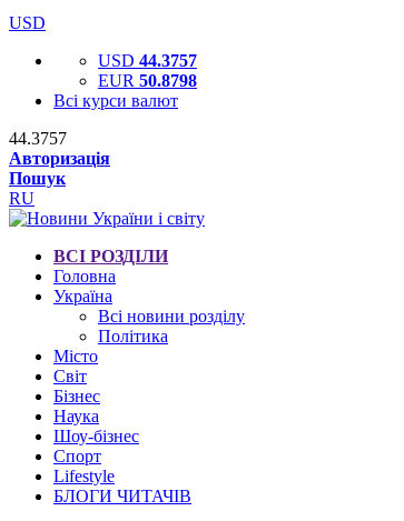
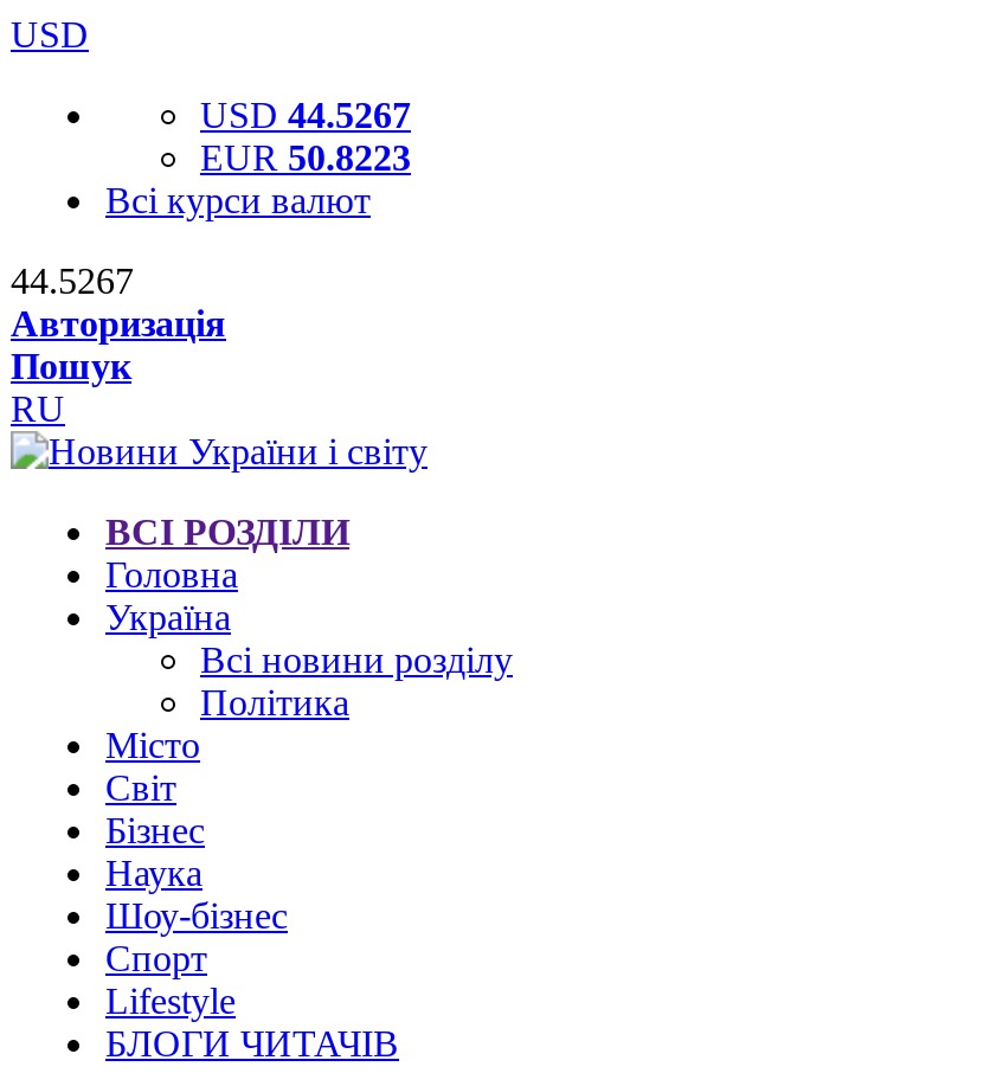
- USD 44.3757
+ USD 44.5267

- EUR 50.8798
+ EUR 50.8223

- 44.3757
+ 44.5267
